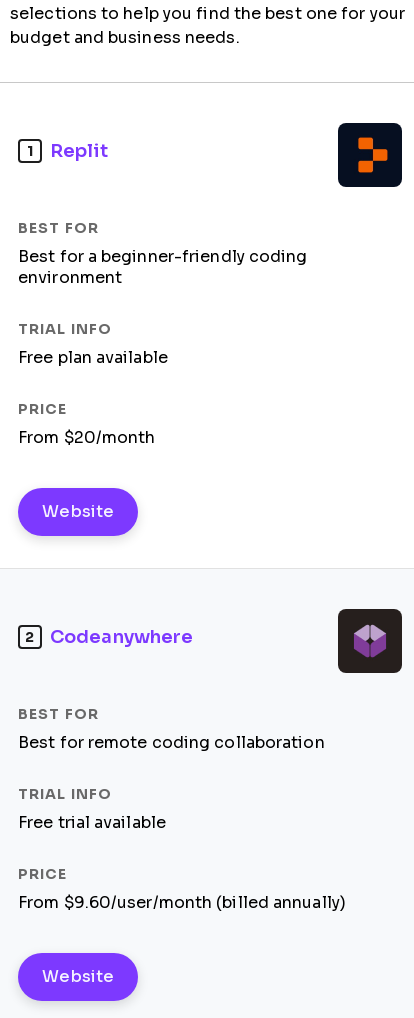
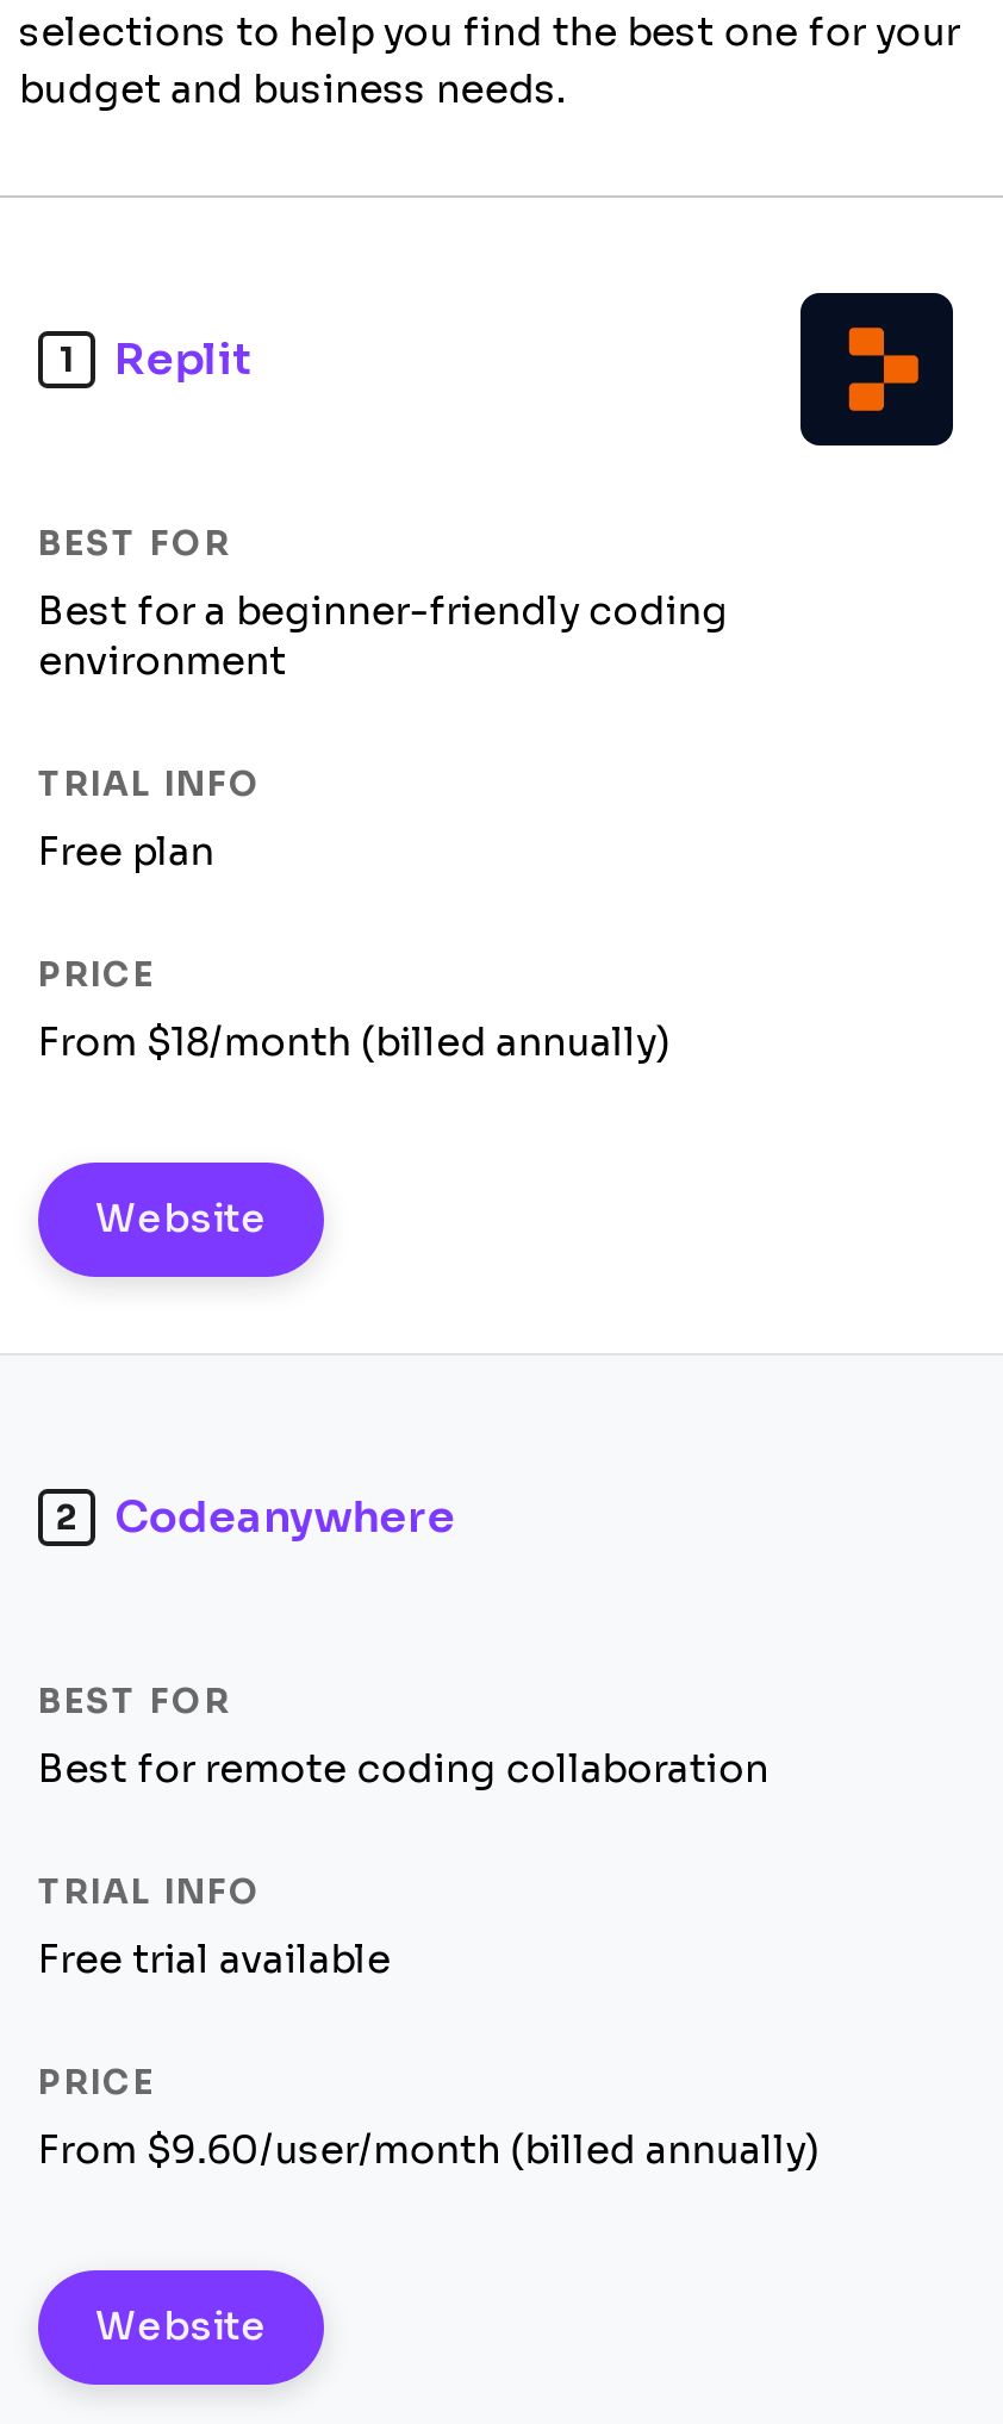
- Free plan available
+ Free plan

- From $20/month
+ From $18/month (billed annually)

- [image]
